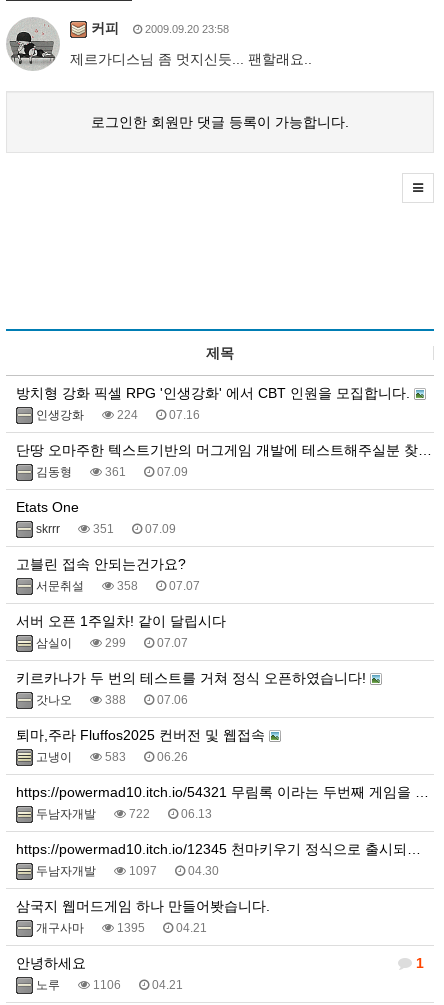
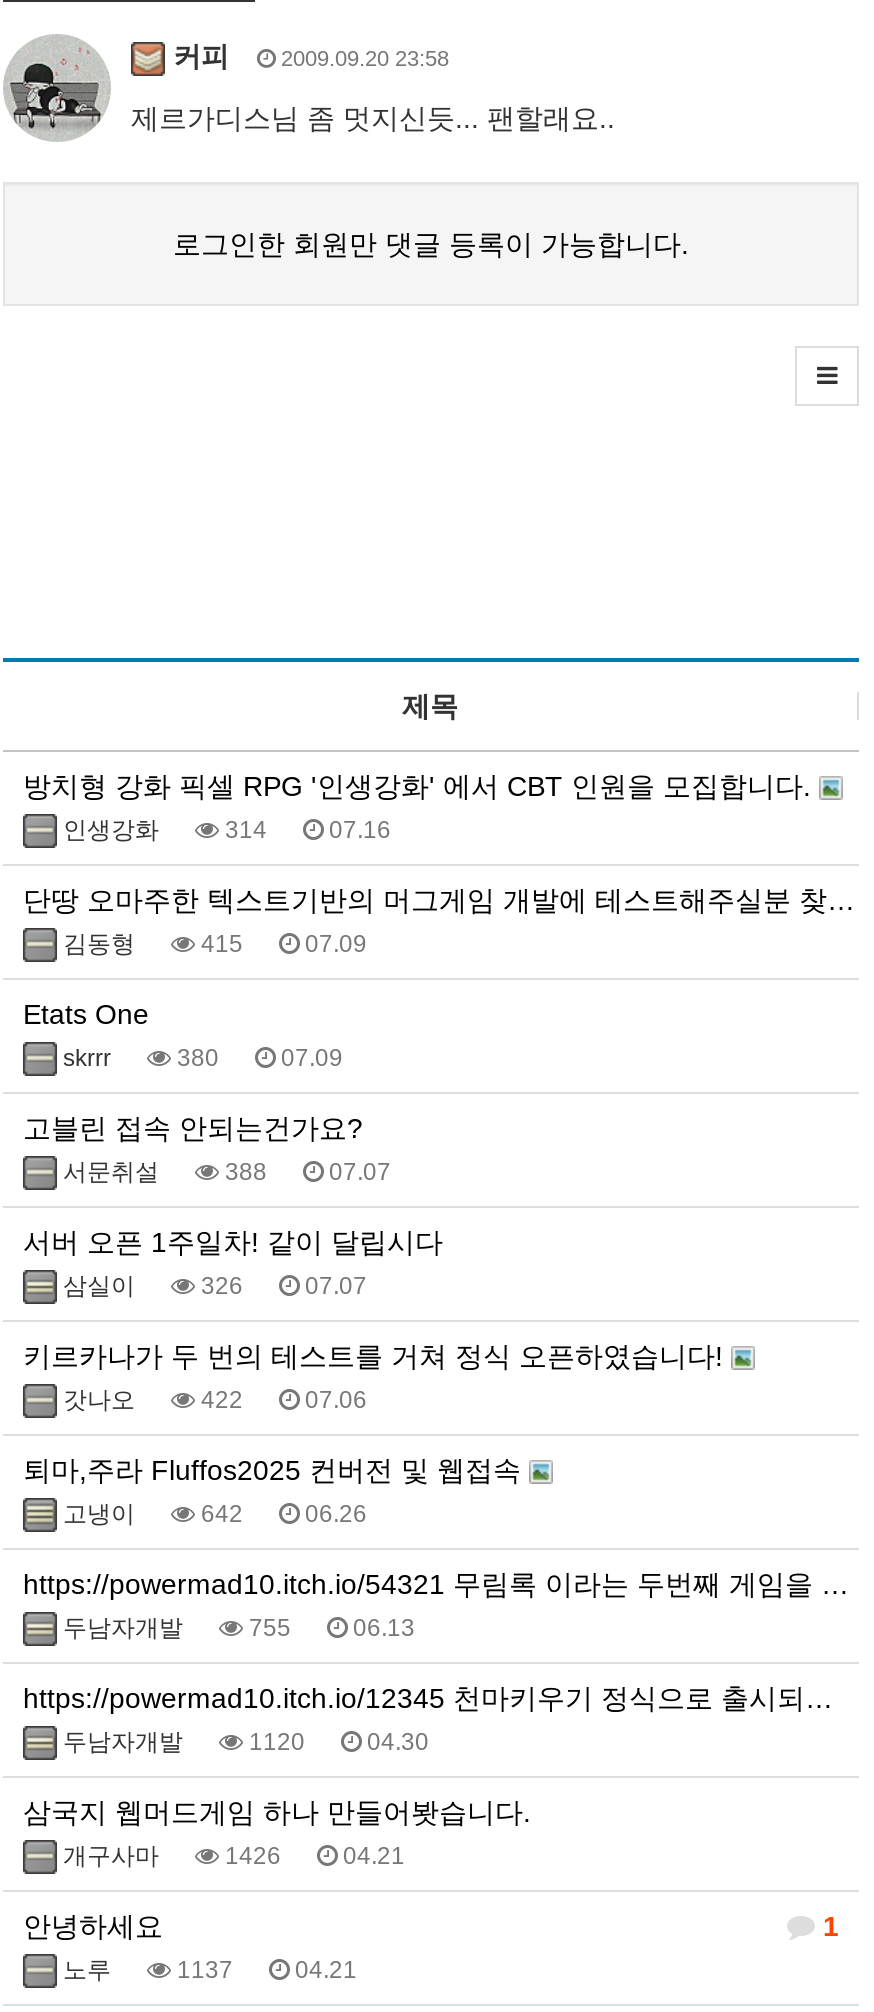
- 224 07.16
+ 314 07.16

- 361 07.09
+ 415 07.09

- 351 07.09
+ 380 07.09

- 358 07.07
+ 388 07.07

- 299 07.07
+ 326 07.07

- 388 07.06
+ 422 07.06

- 583 06.26
+ 642 06.26

- 722 06.13
+ 755 06.13

- 1097 04.30
+ 1120 04.30

- 1395 04.21
+ 1426 04.21

- 1106 04.21
+ 1137 04.21
